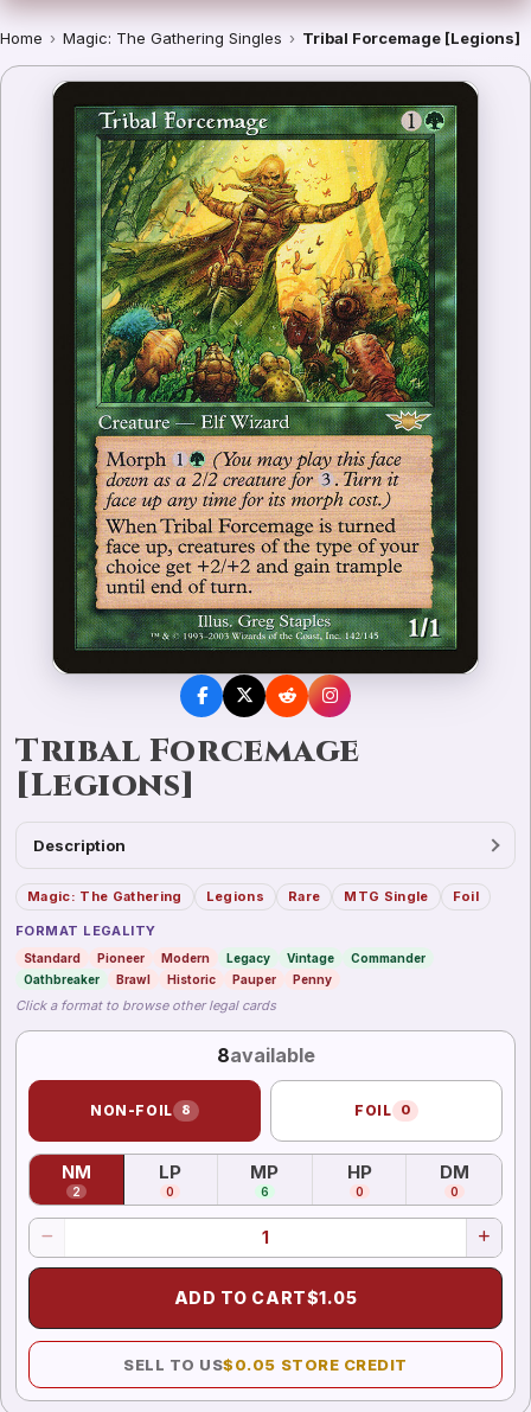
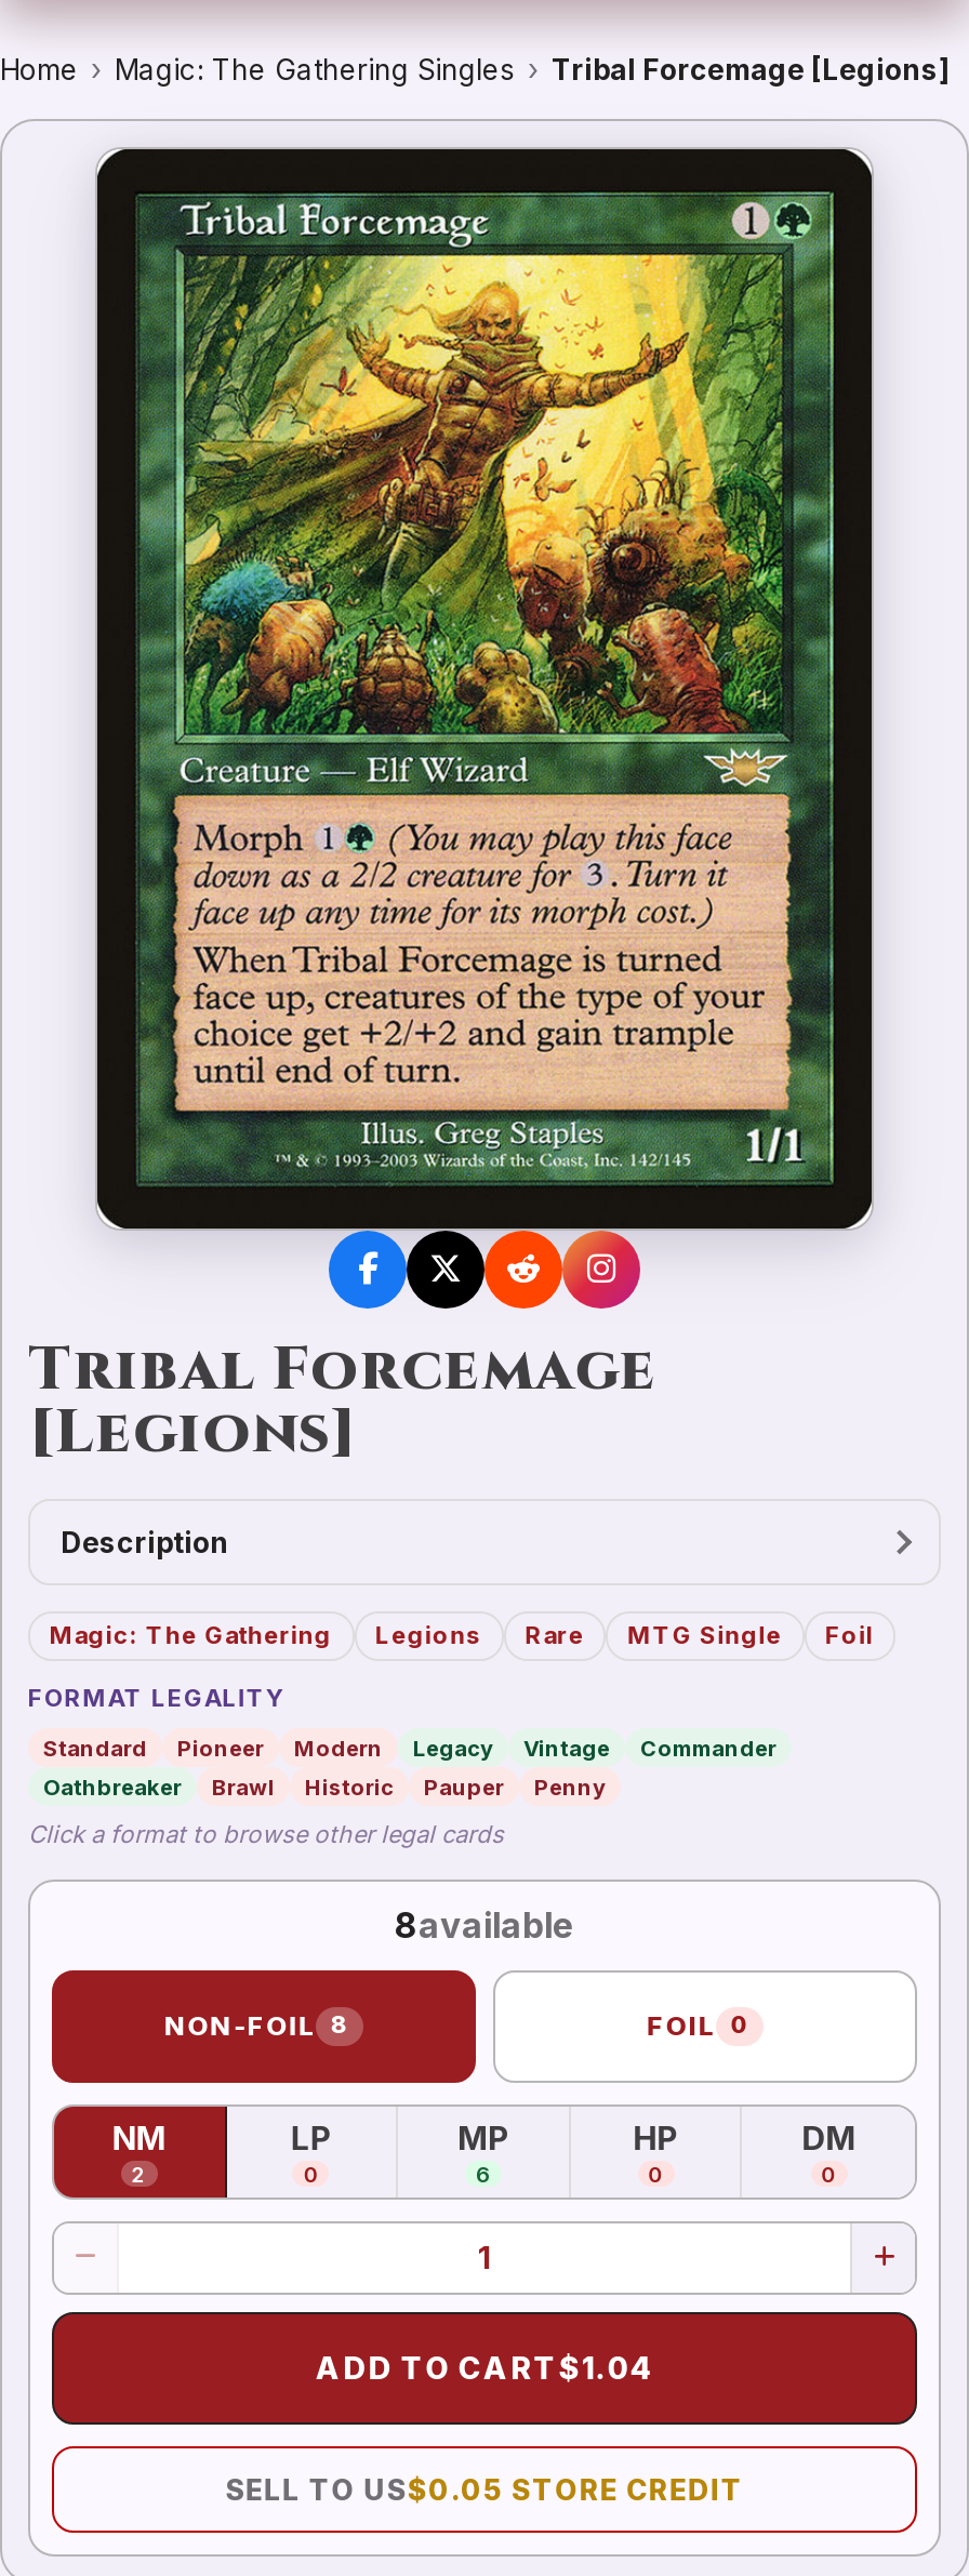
- ADD TO CART $1.05
+ ADD TO CART $1.04
